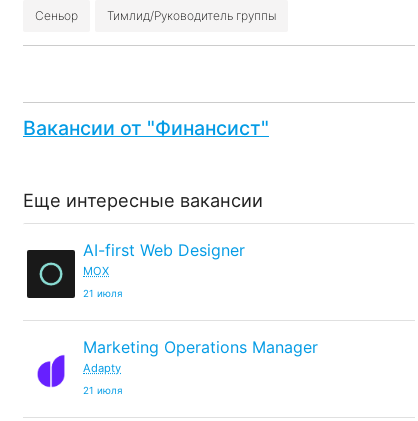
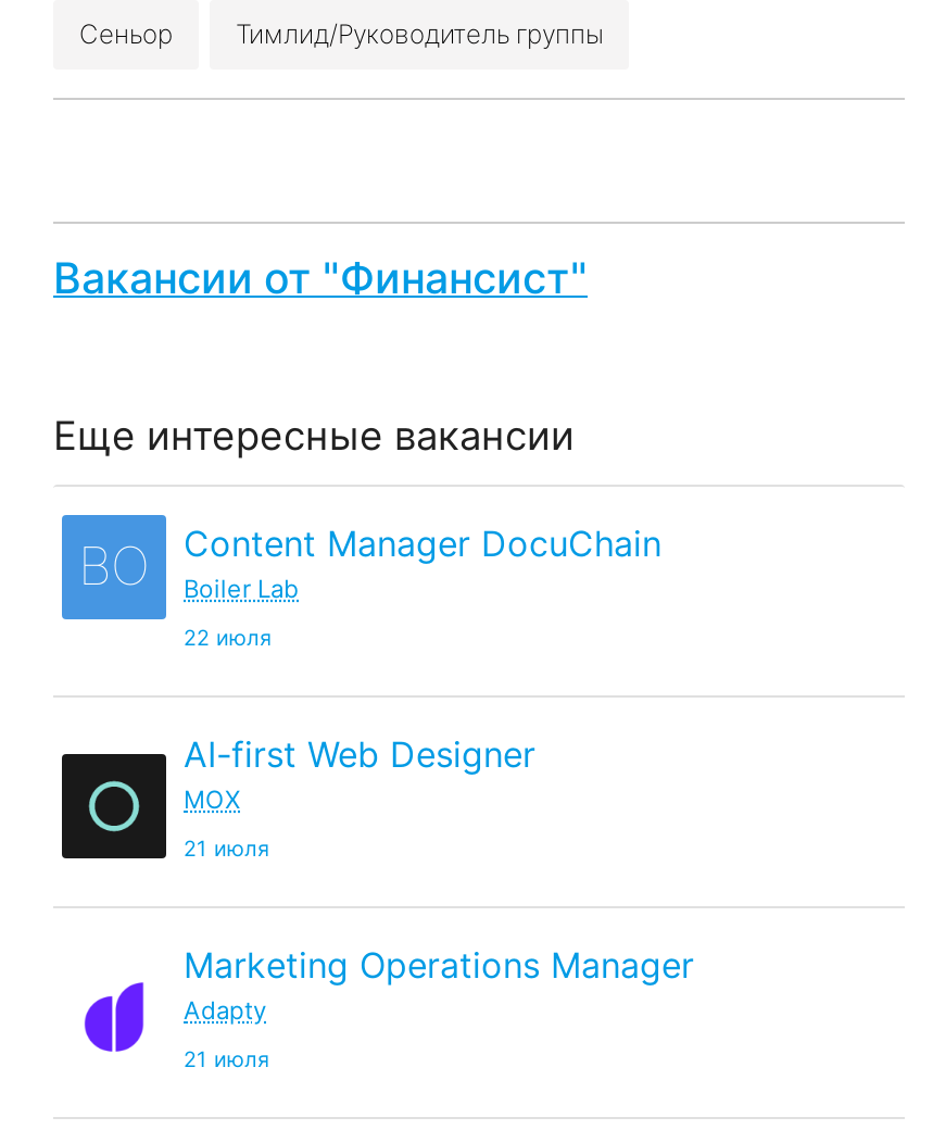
+ BO
+ Content Manager DocuChain
+ Boiler Lab
+ 22 июля
